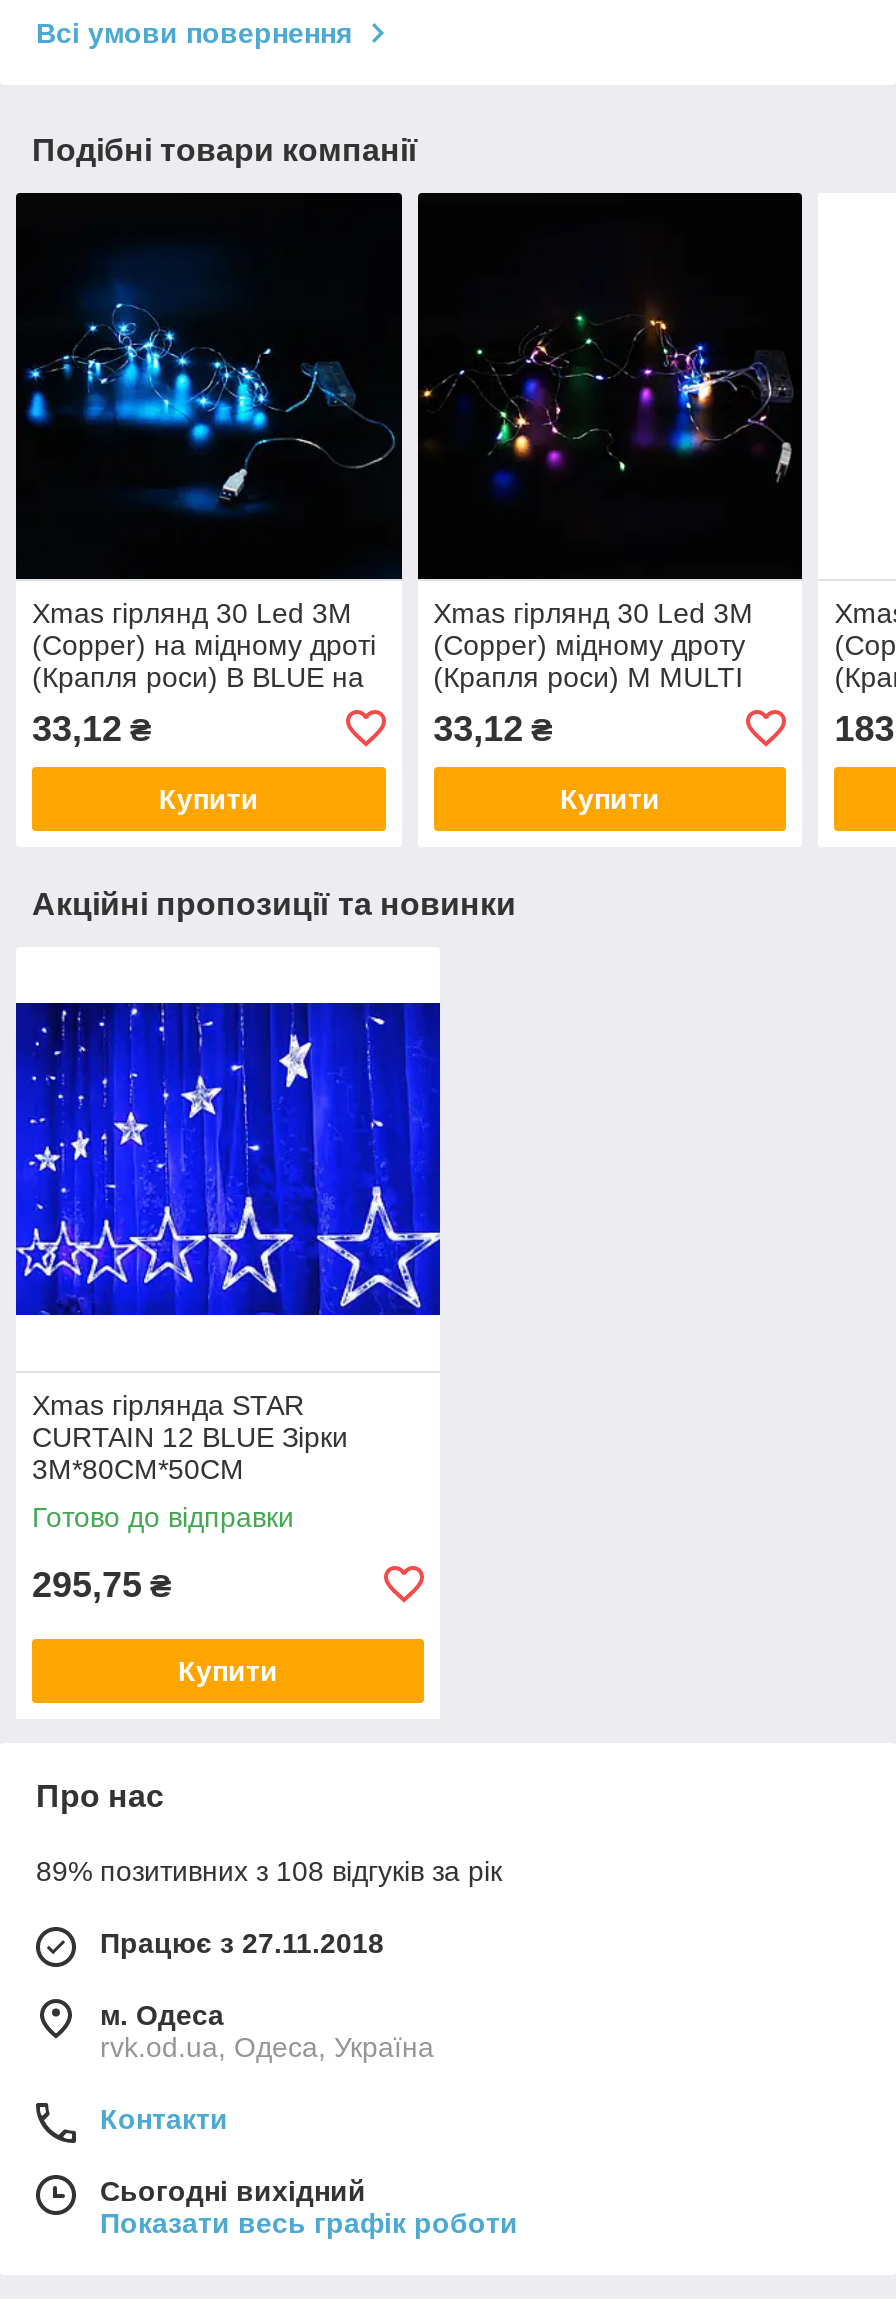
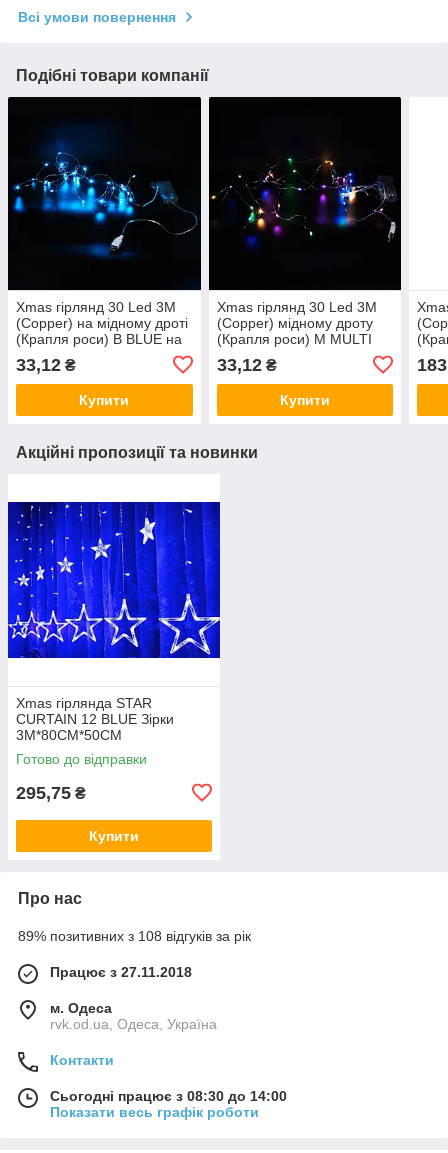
- Сьогодні вихідний
+ Сьогодні працює з 08:30 до 14:00
